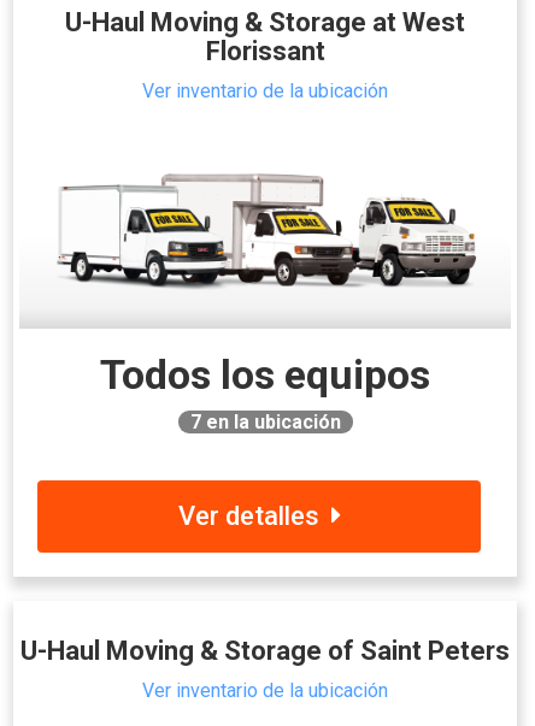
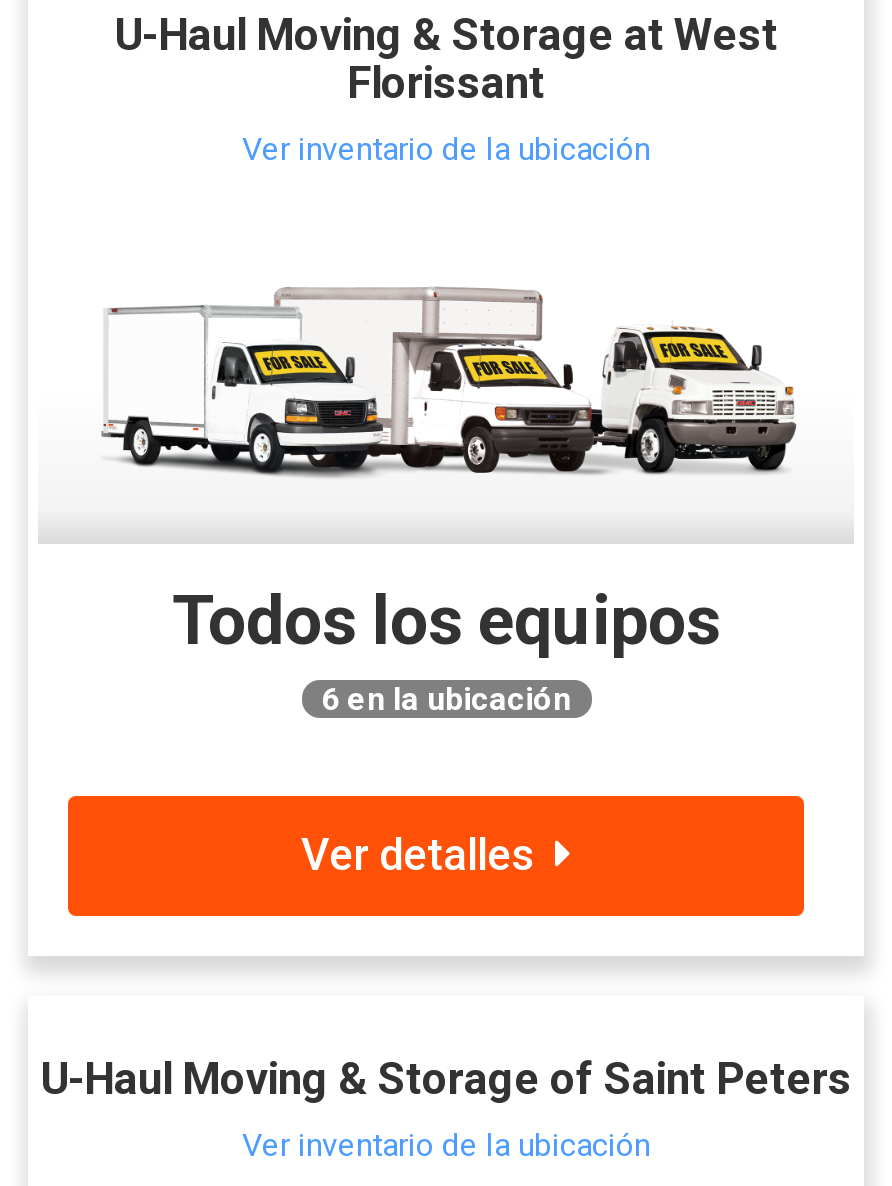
- 7en la ubicación
+ 6en la ubicación
